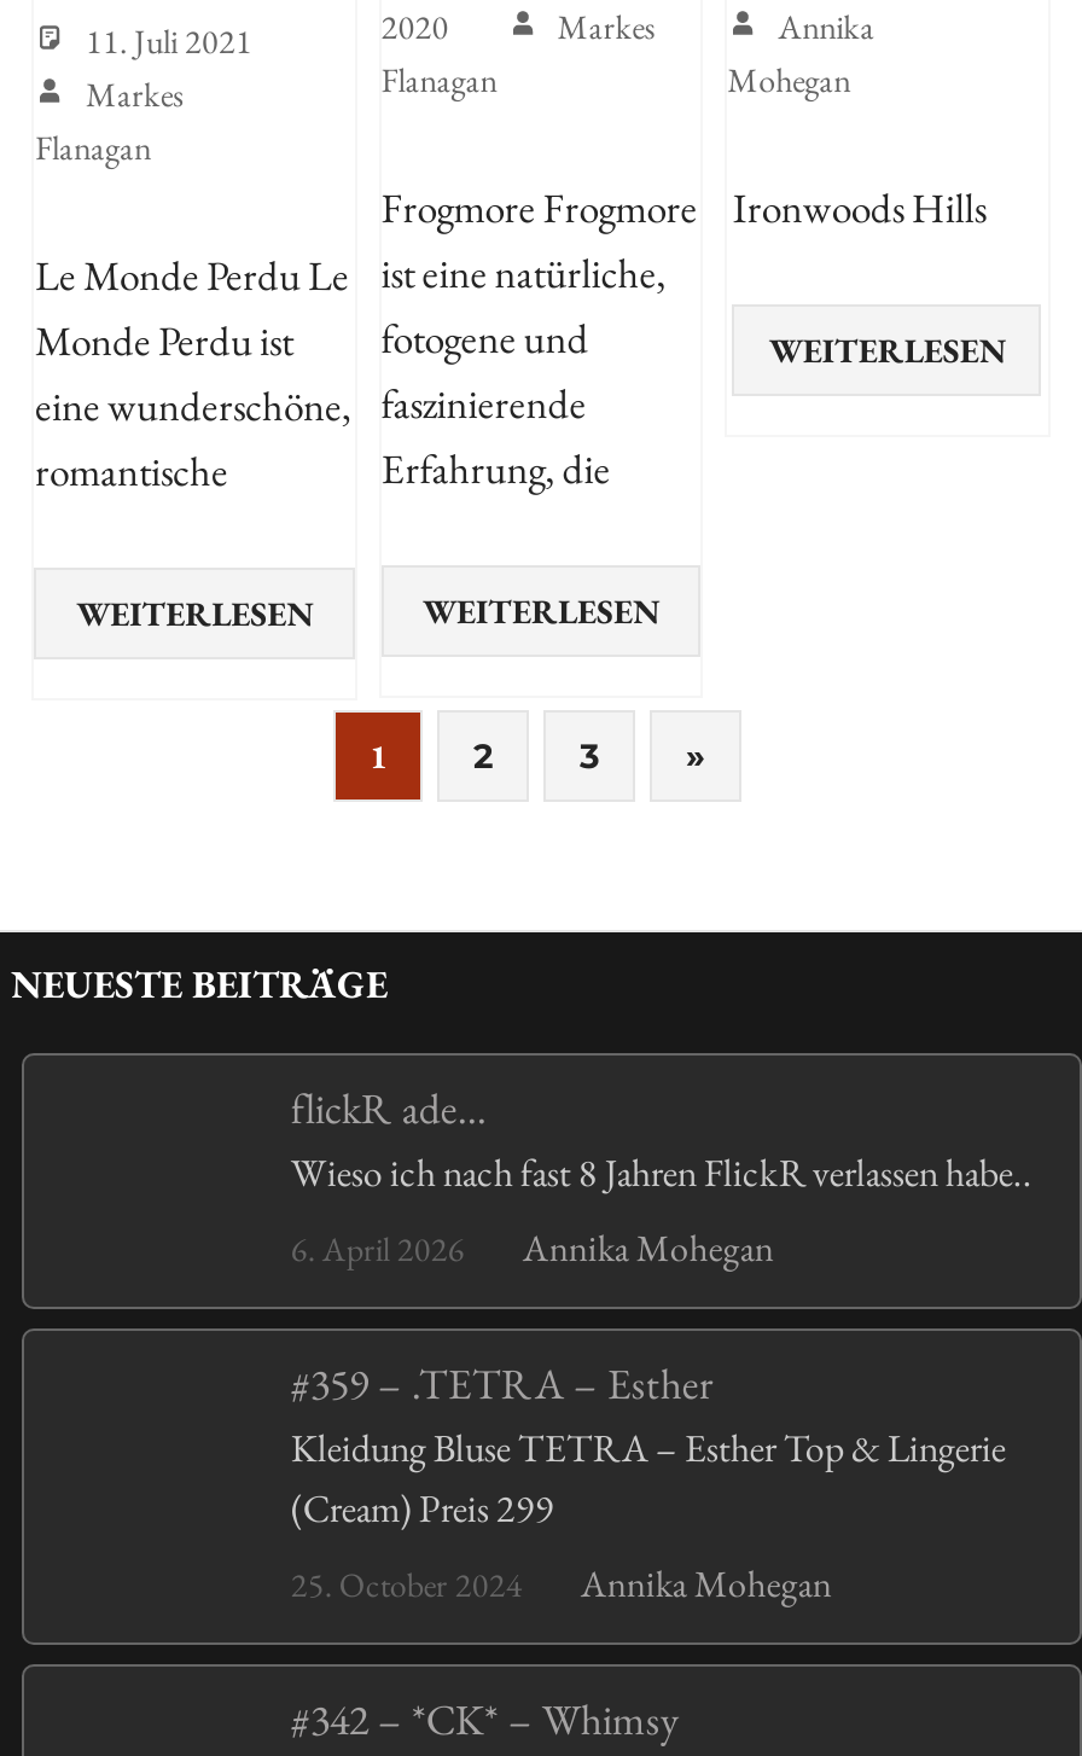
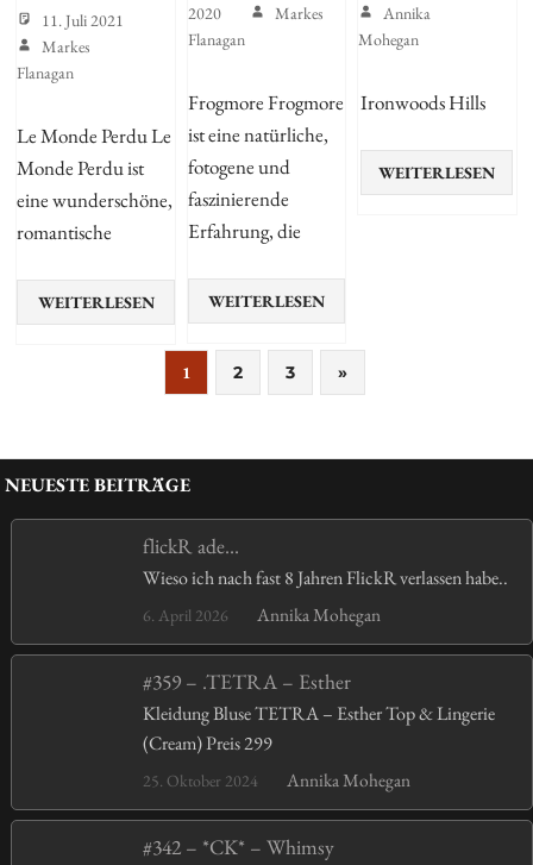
- 25. October 2024 Annika Mohegan
+ 25. Oktober 2024 Annika Mohegan
